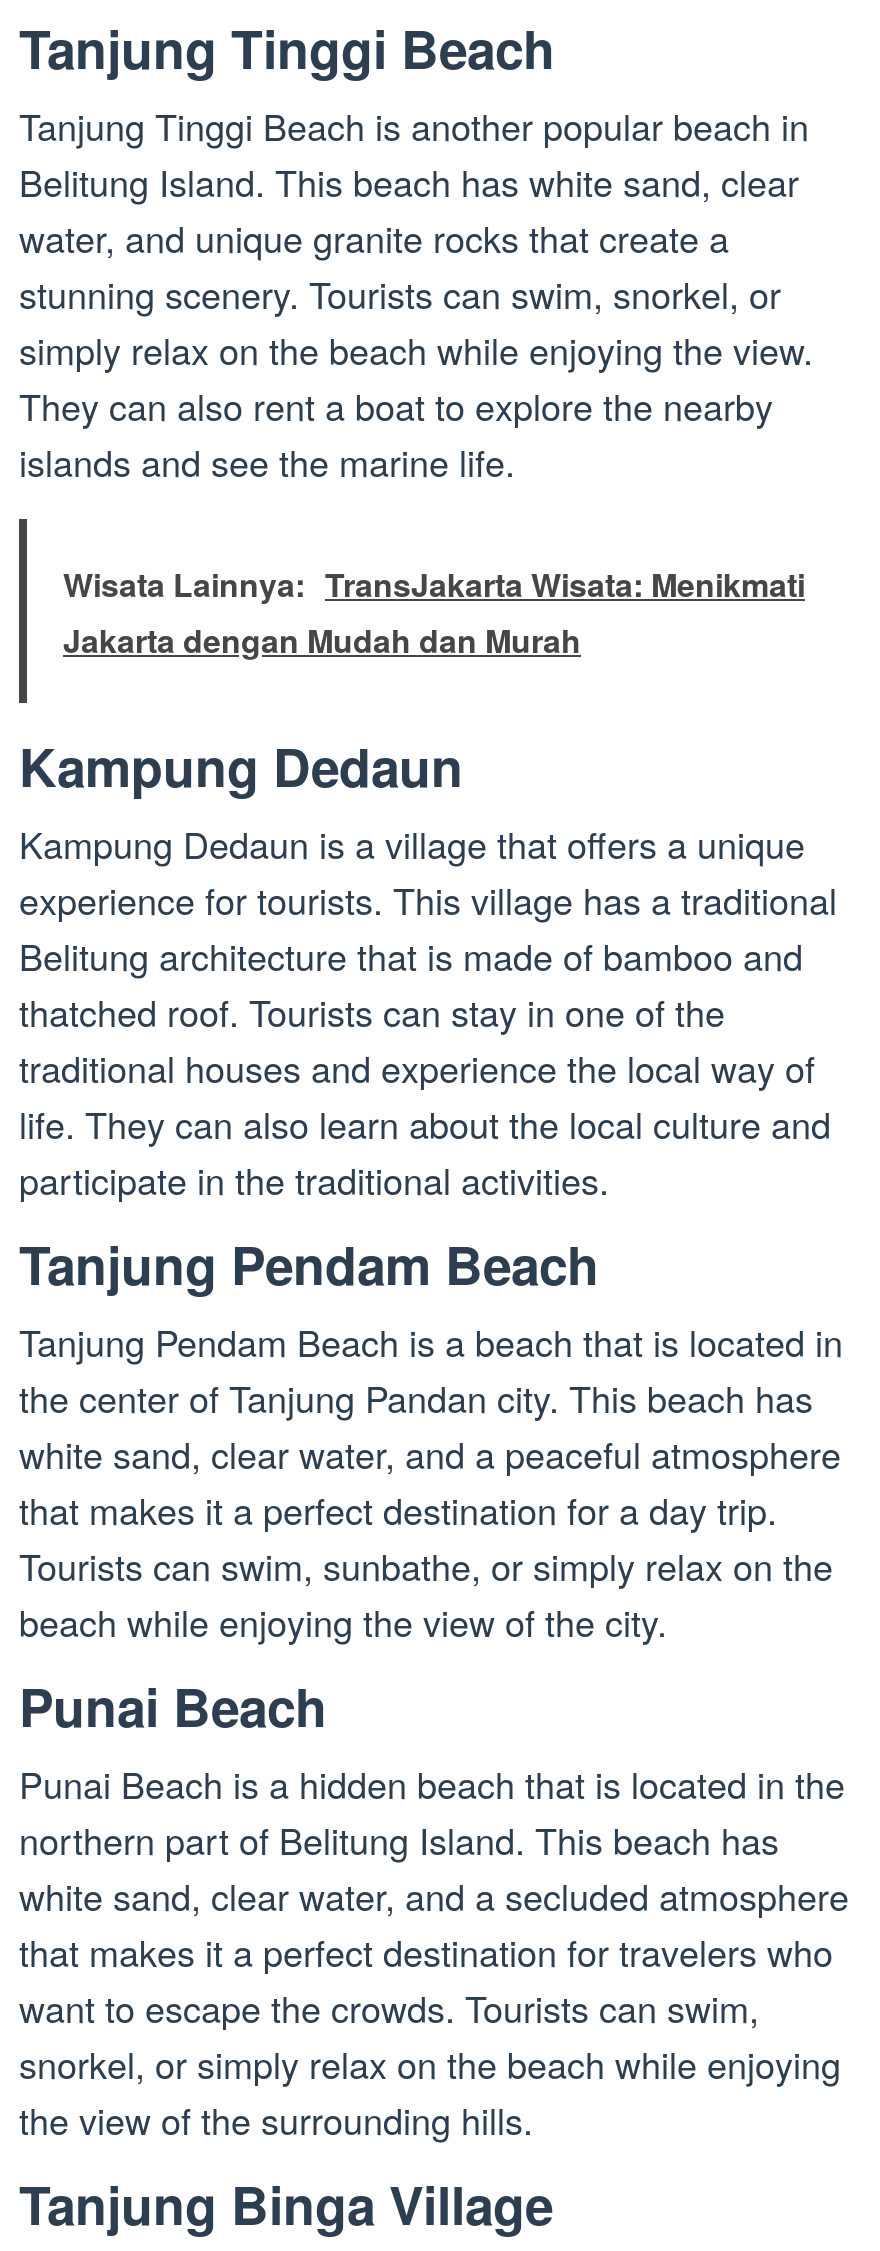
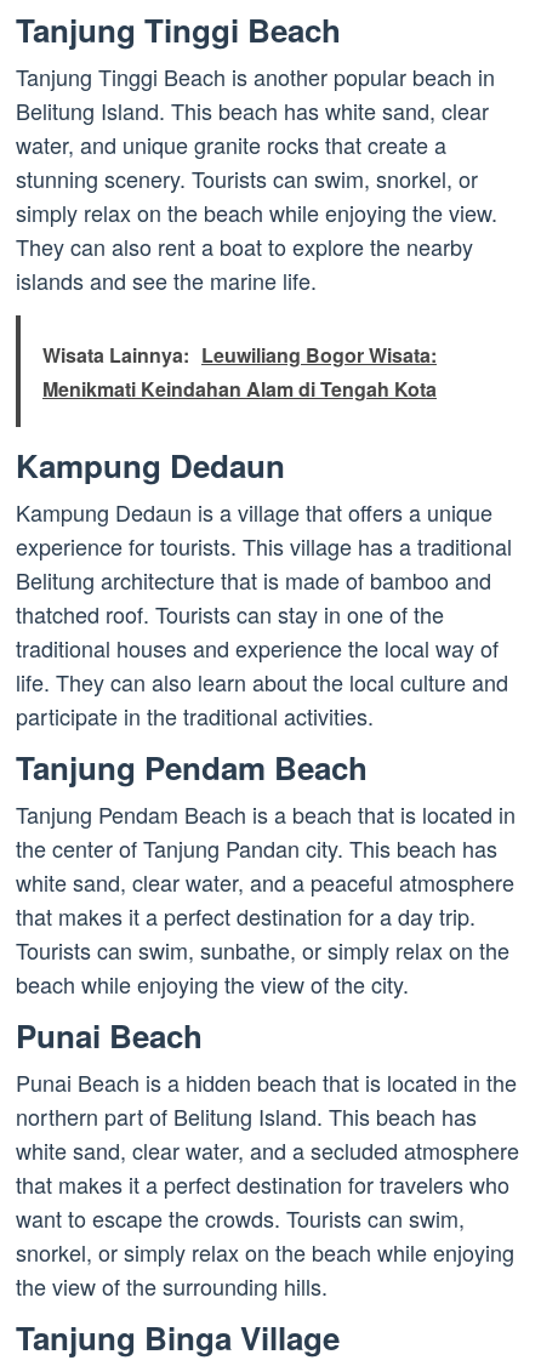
- Wisata Lainnya: TransJakarta Wisata: Menikmati
- Jakarta dengan Mudah dan Murah
+ Wisata Lainnya: Leuwiliang Bogor Wisata:
+ Menikmati Keindahan Alam di Tengah Kota
